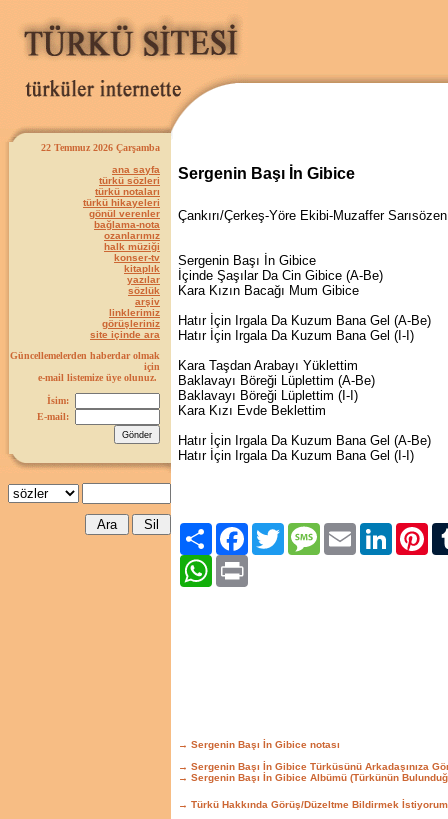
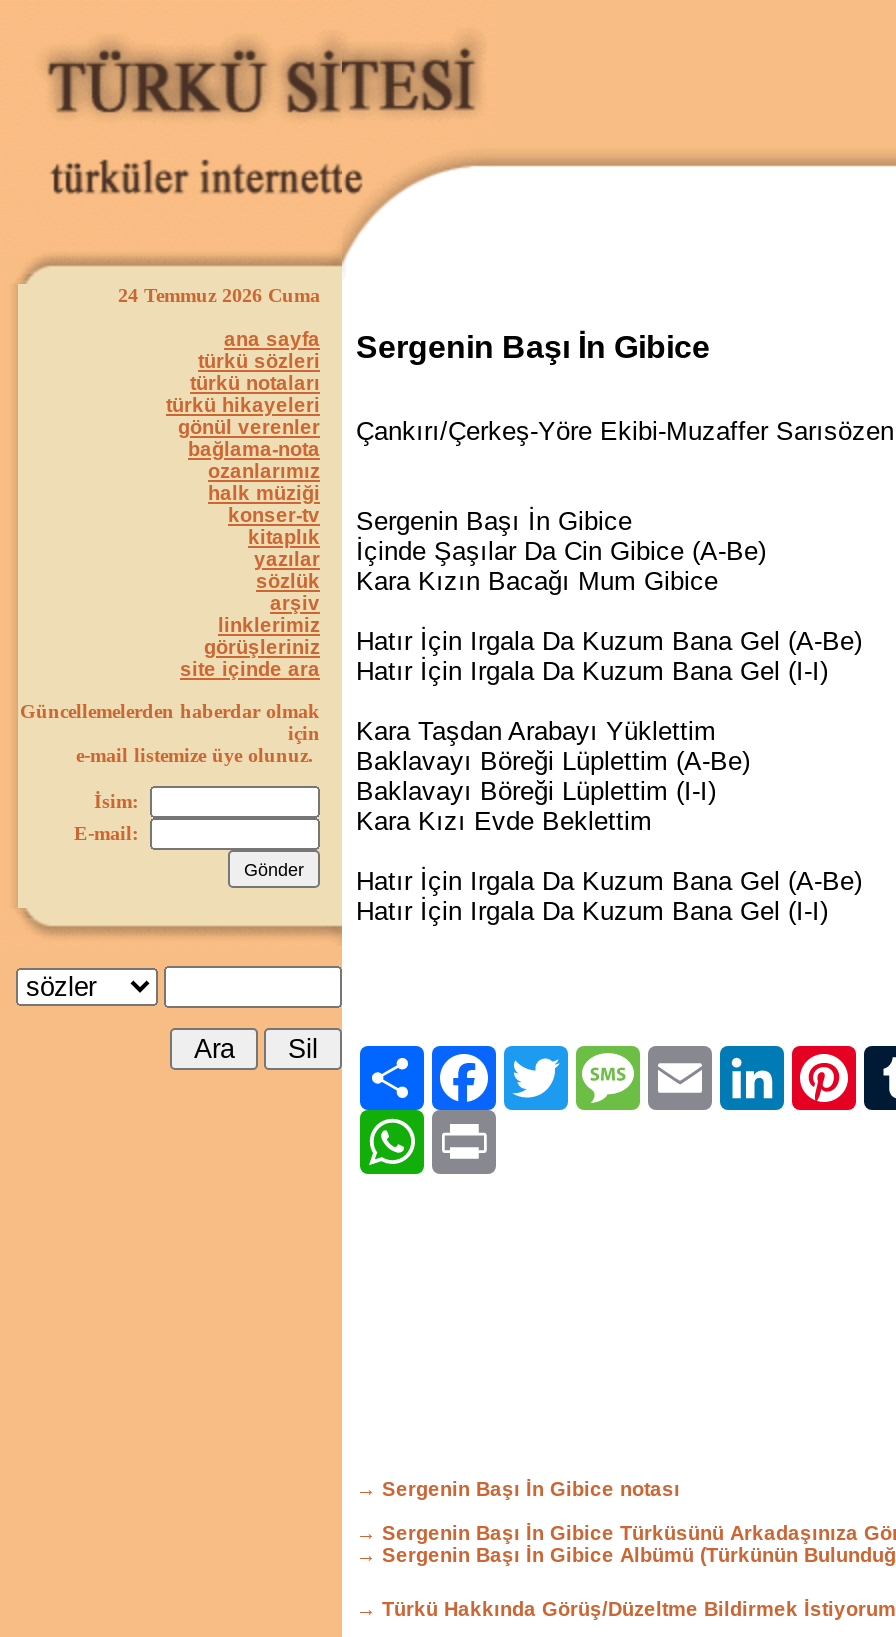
- 22 Temmuz 2026 Çarşamba
+ 24 Temmuz 2026 Cuma
